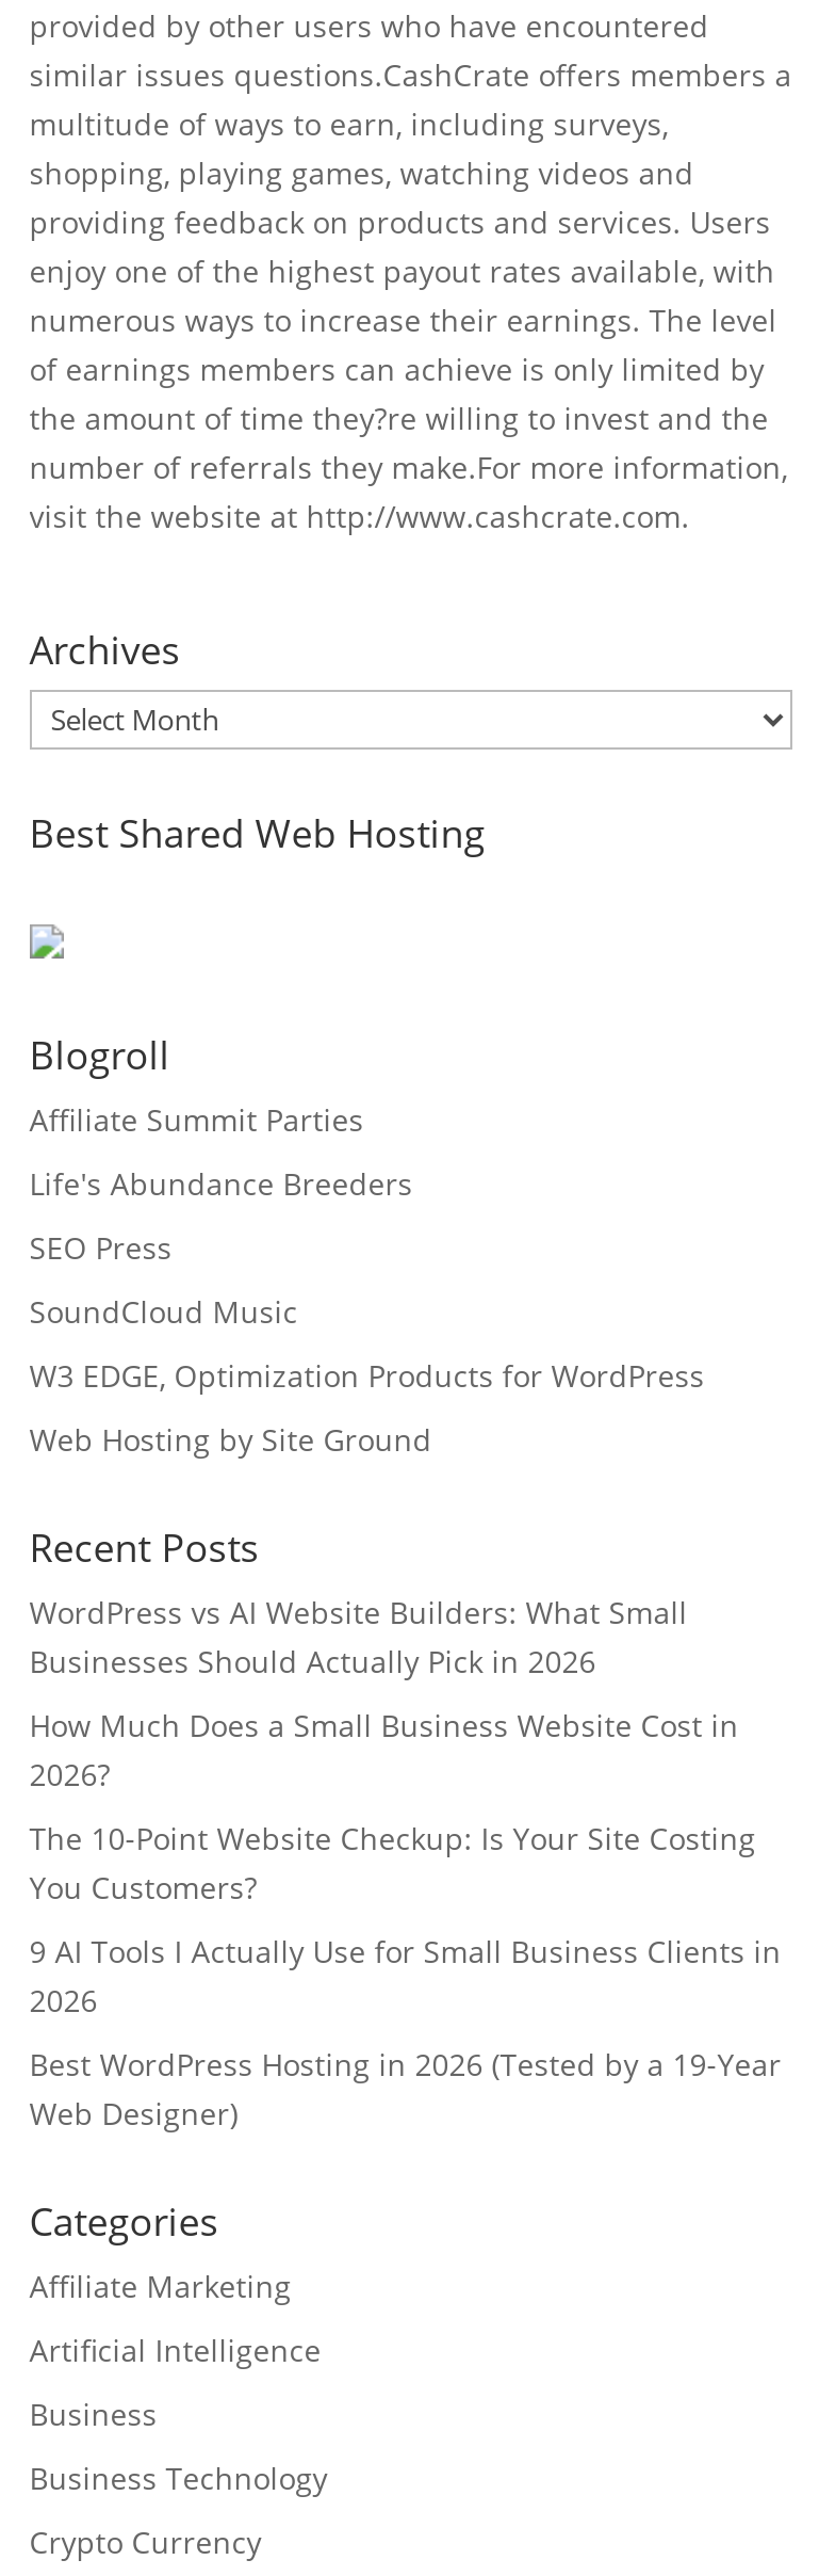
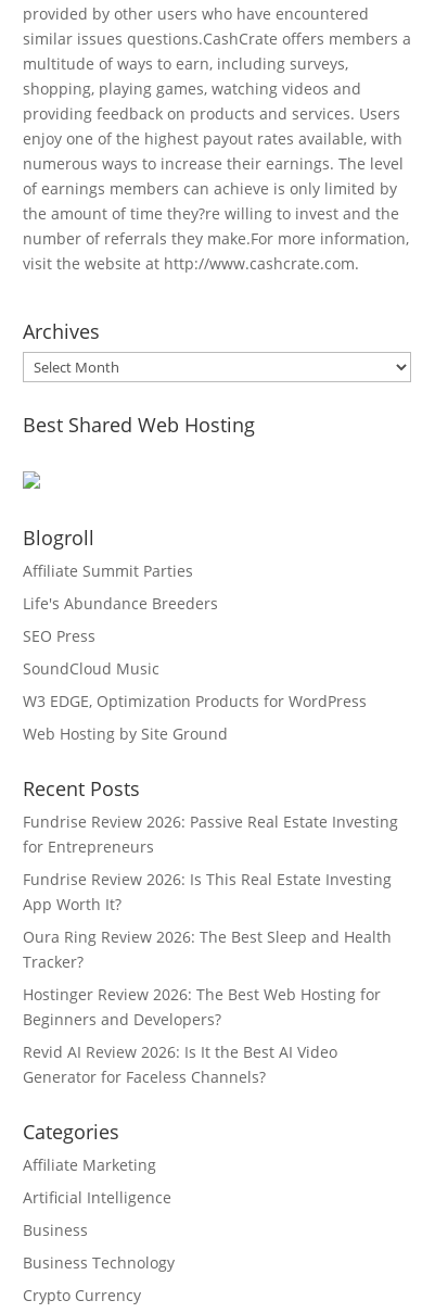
- WordPress vs AI Website Builders: What Small
- Businesses Should Actually Pick in 2026
+ Fundrise Review 2026: Passive Real Estate Investing
+ for Entrepreneurs

- How Much Does a Small Business Website Cost in
- 2026?
+ Fundrise Review 2026: Is This Real Estate Investing
+ App Worth It?

- The 10-Point Website Checkup: Is Your Site Costing
- You Customers?
+ Oura Ring Review 2026: The Best Sleep and Health
+ Tracker?

- 9 AI Tools I Actually Use for Small Business Clients in
- 2026
+ Hostinger Review 2026: The Best Web Hosting for
+ Beginners and Developers?

- Best WordPress Hosting in 2026 (Tested by a 19-Year
- Web Designer)
+ Revid AI Review 2026: Is It the Best AI Video
+ Generator for Faceless Channels?
